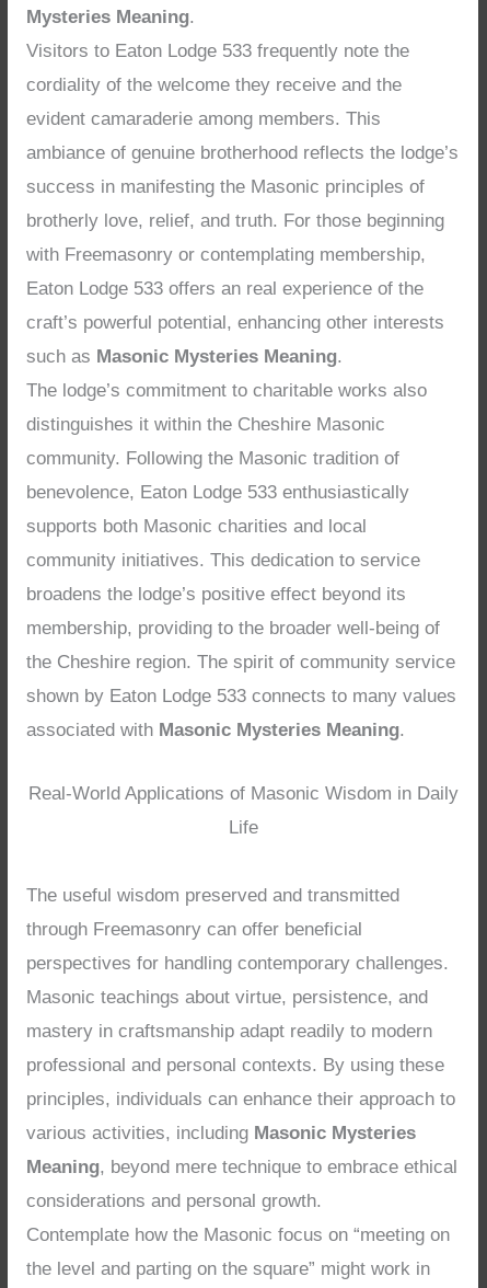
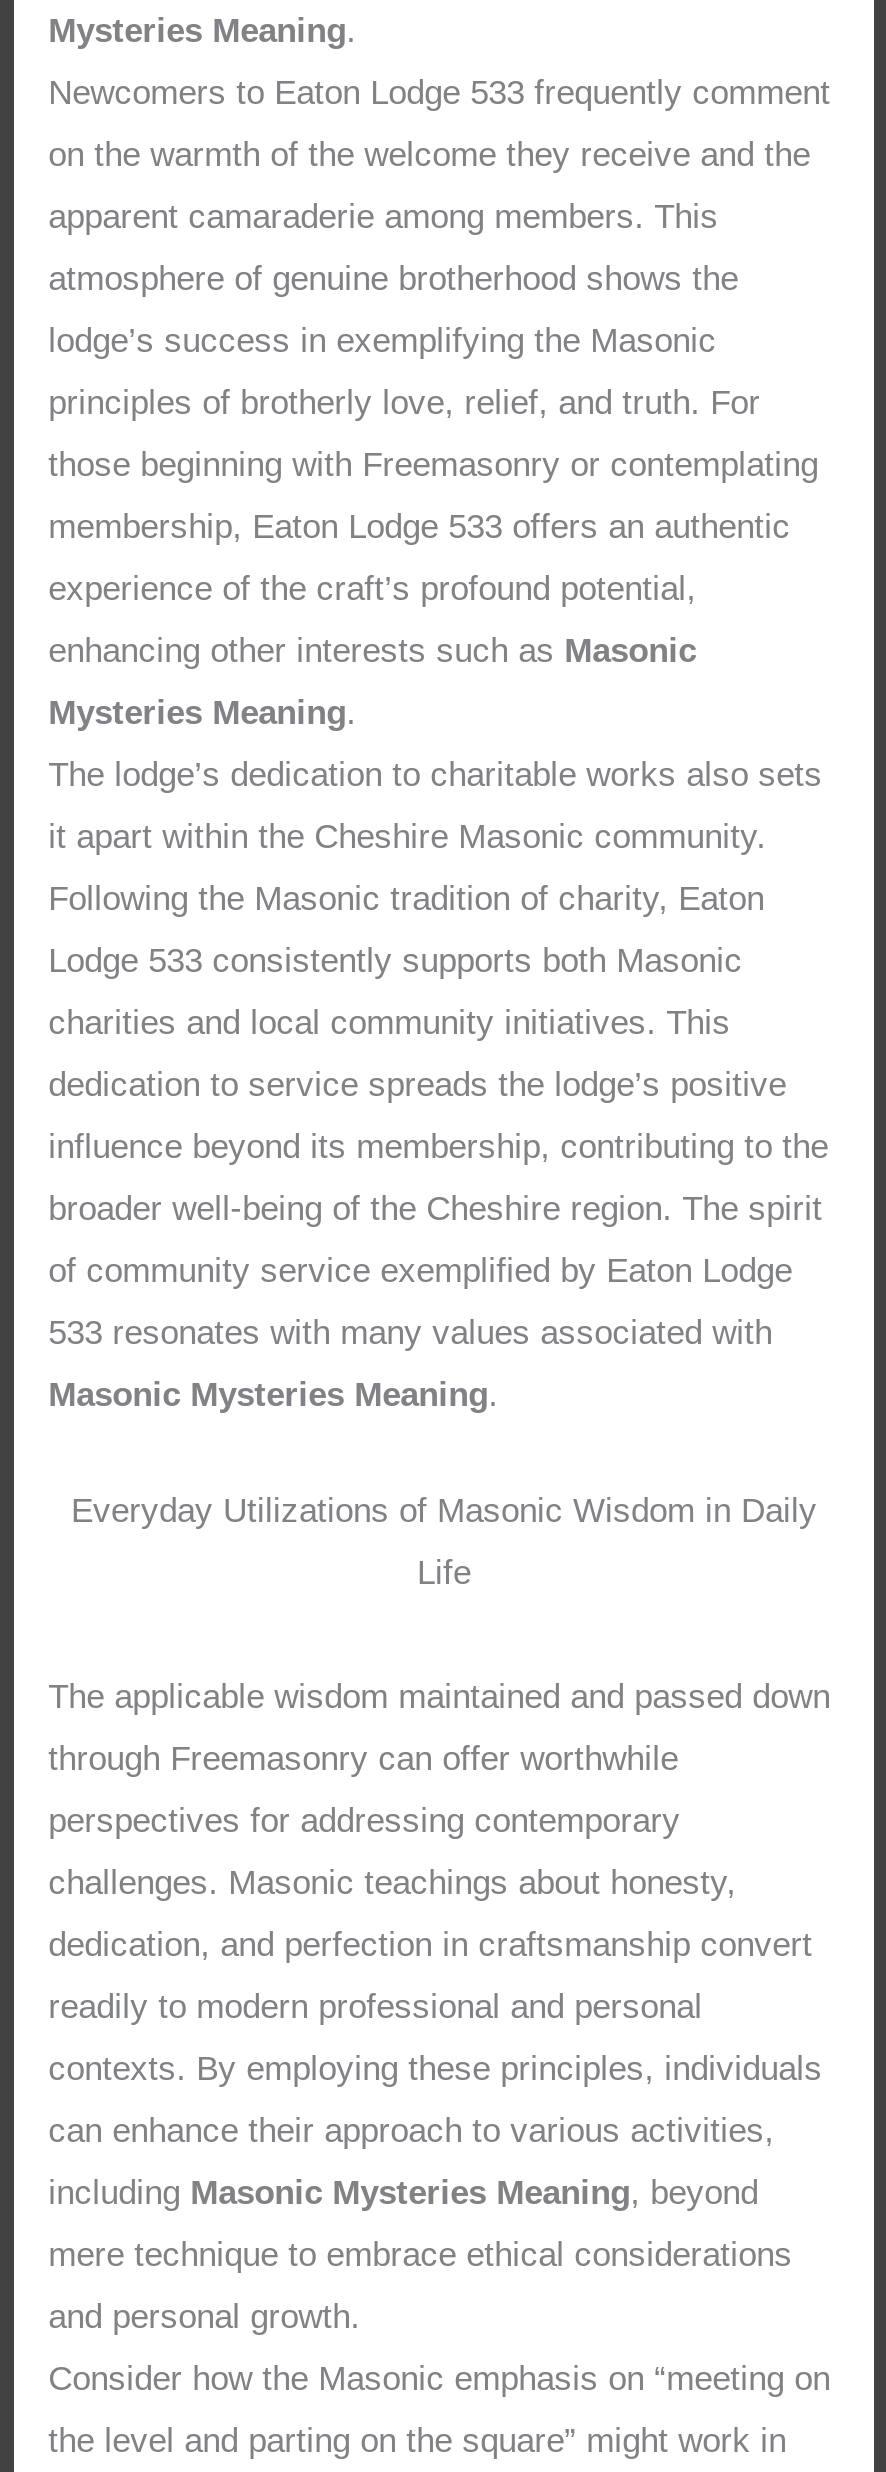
- Visitors to Eaton Lodge 533 frequently note the
- cordiality of the welcome they receive and the
- evident camaraderie among members. This
- ambiance of genuine brotherhood reflects the lodge’s
- success in manifesting the Masonic principles of
- brotherly love, relief, and truth. For those beginning
- with Freemasonry or contemplating membership,
- Eaton Lodge 533 offers an real experience of the
- craft’s powerful potential, enhancing other interests
- such as Masonic Mysteries Meaning.
- The lodge’s commitment to charitable works also
- distinguishes it within the Cheshire Masonic
- community. Following the Masonic tradition of
- benevolence, Eaton Lodge 533 enthusiastically
- supports both Masonic charities and local
- community initiatives. This dedication to service
- broadens the lodge’s positive effect beyond its
- membership, providing to the broader well-being of
- the Cheshire region. The spirit of community service
- shown by Eaton Lodge 533 connects to many values
- associated with Masonic Mysteries Meaning.
- Real-World Applications of Masonic Wisdom in Daily
+ Newcomers to Eaton Lodge 533 frequently comment
+ on the warmth of the welcome they receive and the
+ apparent camaraderie among members. This
+ atmosphere of genuine brotherhood shows the
+ lodge’s success in exemplifying the Masonic
+ principles of brotherly love, relief, and truth. For
+ those beginning with Freemasonry or contemplating
+ membership, Eaton Lodge 533 offers an authentic
+ experience of the craft’s profound potential,
+ enhancing other interests such as Masonic
+ Mysteries Meaning.
+ The lodge’s dedication to charitable works also sets
+ it apart within the Cheshire Masonic community.
+ Following the Masonic tradition of charity, Eaton
+ Lodge 533 consistently supports both Masonic
+ charities and local community initiatives. This
+ dedication to service spreads the lodge’s positive
+ influence beyond its membership, contributing to the
+ broader well-being of the Cheshire region. The spirit
+ of community service exemplified by Eaton Lodge
+ 533 resonates with many values associated with
+ Masonic Mysteries Meaning.
+ Everyday Utilizations of Masonic Wisdom in Daily

- The useful wisdom preserved and transmitted
- through Freemasonry can offer beneficial
- perspectives for handling contemporary challenges.
- Masonic teachings about virtue, persistence, and
- mastery in craftsmanship adapt readily to modern
- professional and personal contexts. By using these
- principles, individuals can enhance their approach to
- various activities, including Masonic Mysteries
- Meaning, beyond mere technique to embrace ethical
- considerations and personal growth.
- Contemplate how the Masonic focus on “meeting on
+ The applicable wisdom maintained and passed down
+ through Freemasonry can offer worthwhile
+ perspectives for addressing contemporary
+ challenges. Masonic teachings about honesty,
+ dedication, and perfection in craftsmanship convert
+ readily to modern professional and personal
+ contexts. By employing these principles, individuals
+ can enhance their approach to various activities,
+ including Masonic Mysteries Meaning, beyond
+ mere technique to embrace ethical considerations
+ and personal growth.
+ Consider how the Masonic emphasis on “meeting on
